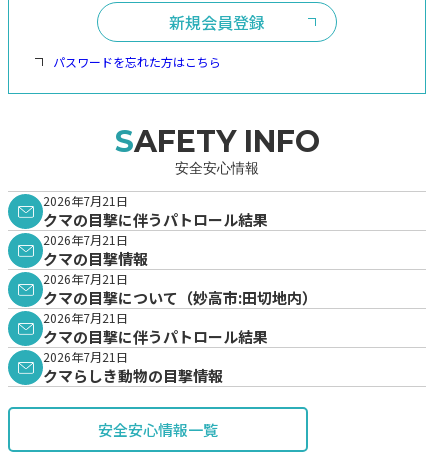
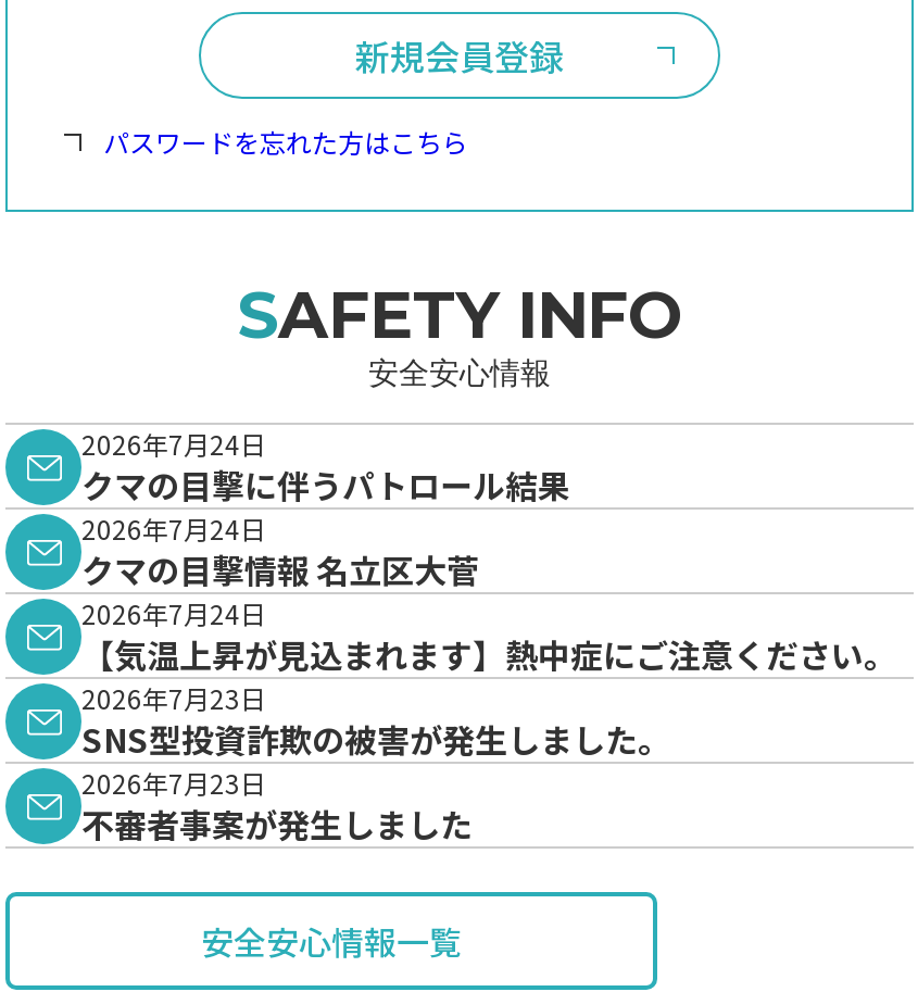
- 2026年7月21日
+ 2026年7月24日

- 2026年7月21日
- クマの目撃情報
- 2026年7月21日
- クマの目撃について（妙高市:田切地内）
- 2026年7月21日
- クマの目撃に伴うパトロール結果
- 2026年7月21日
- クマらしき動物の目撃情報
+ 2026年7月24日
+ クマの目撃情報 名立区大菅
+ 2026年7月24日
+ 【気温上昇が見込まれます】熱中症にご注意ください。
+ 2026年7月23日
+ SNS型投資詐欺の被害が発生しました。
+ 2026年7月23日
+ 不審者事案が発生しました
